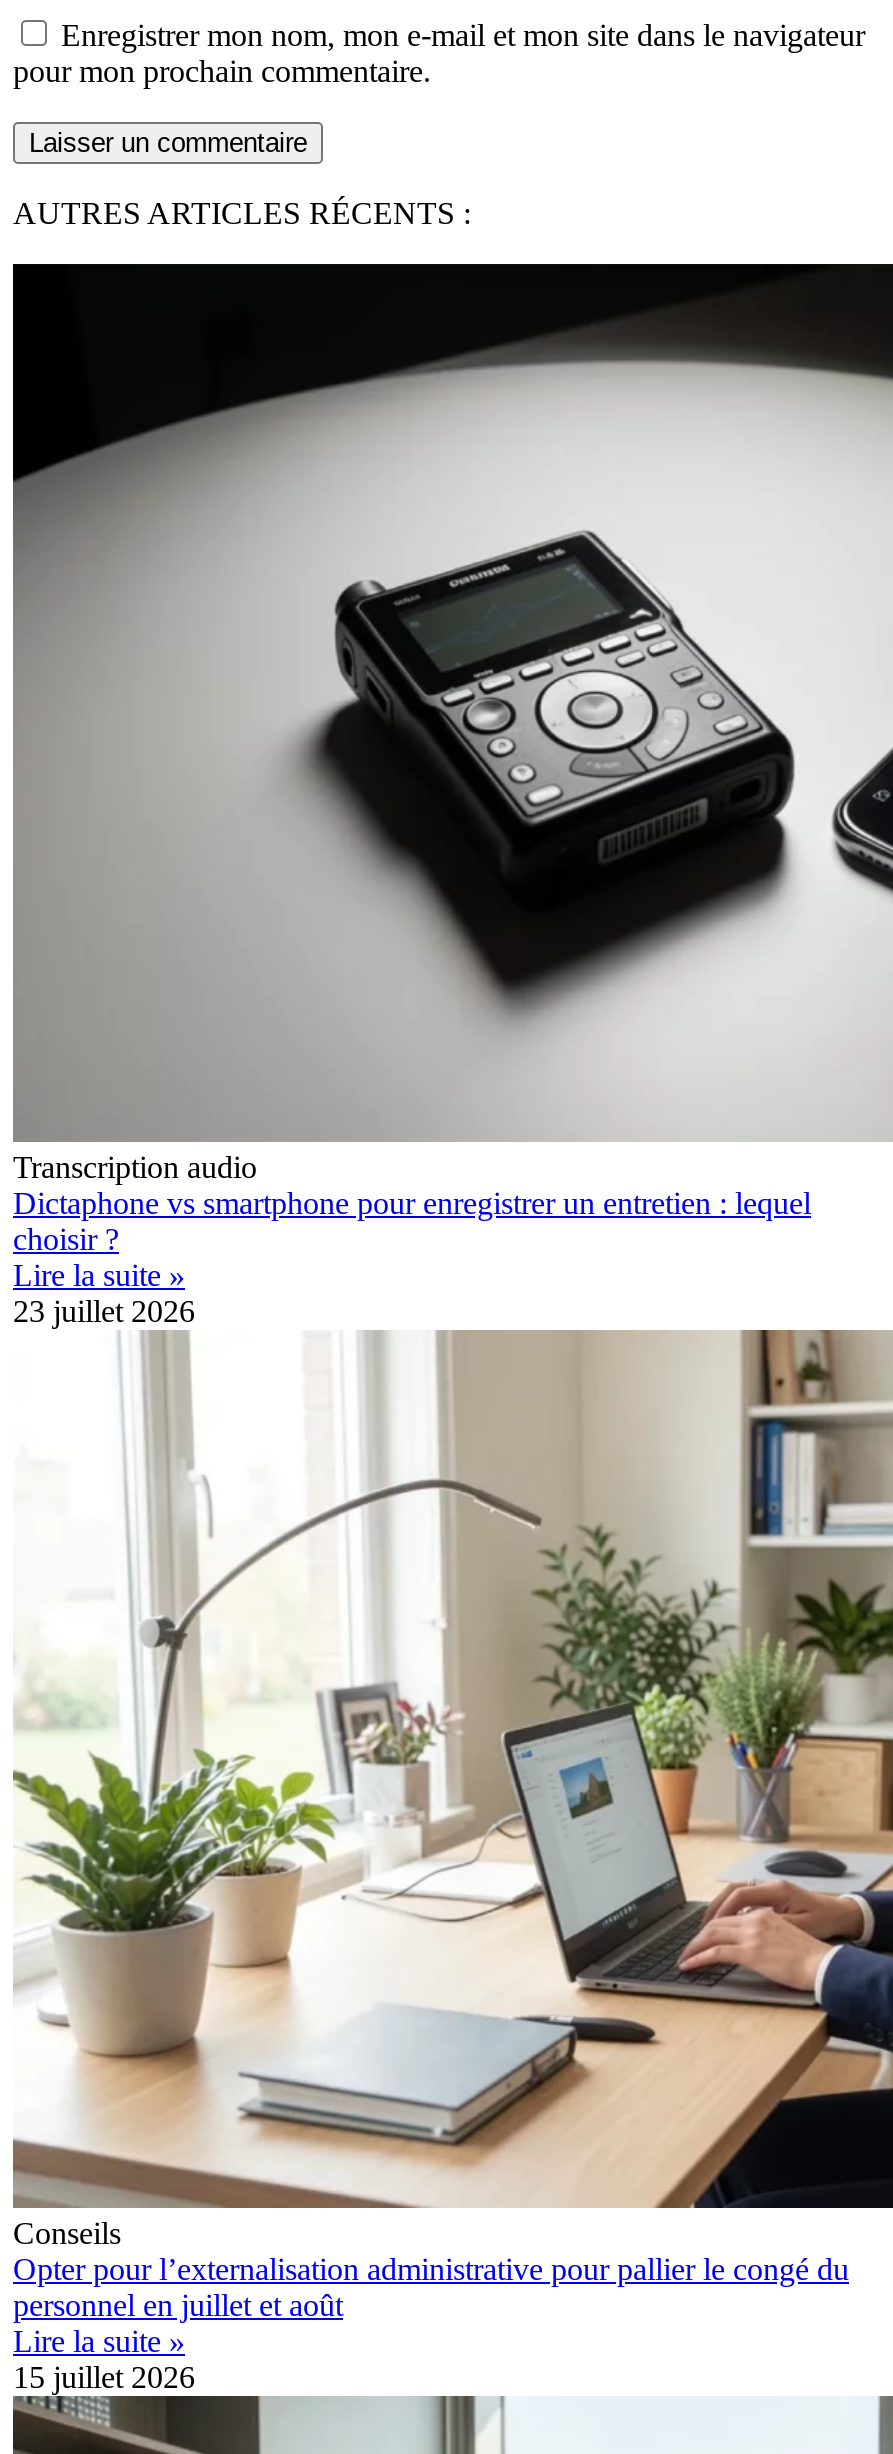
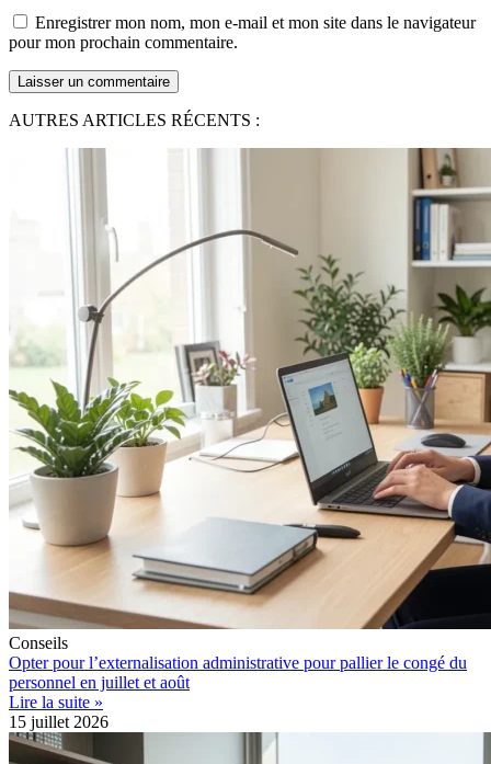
- [image]
- Transcription audio
- Dictaphone vs smartphone pour enregistrer un entretien : lequel
- choisir ?
- Lire la suite »
- 23 juillet 2026
